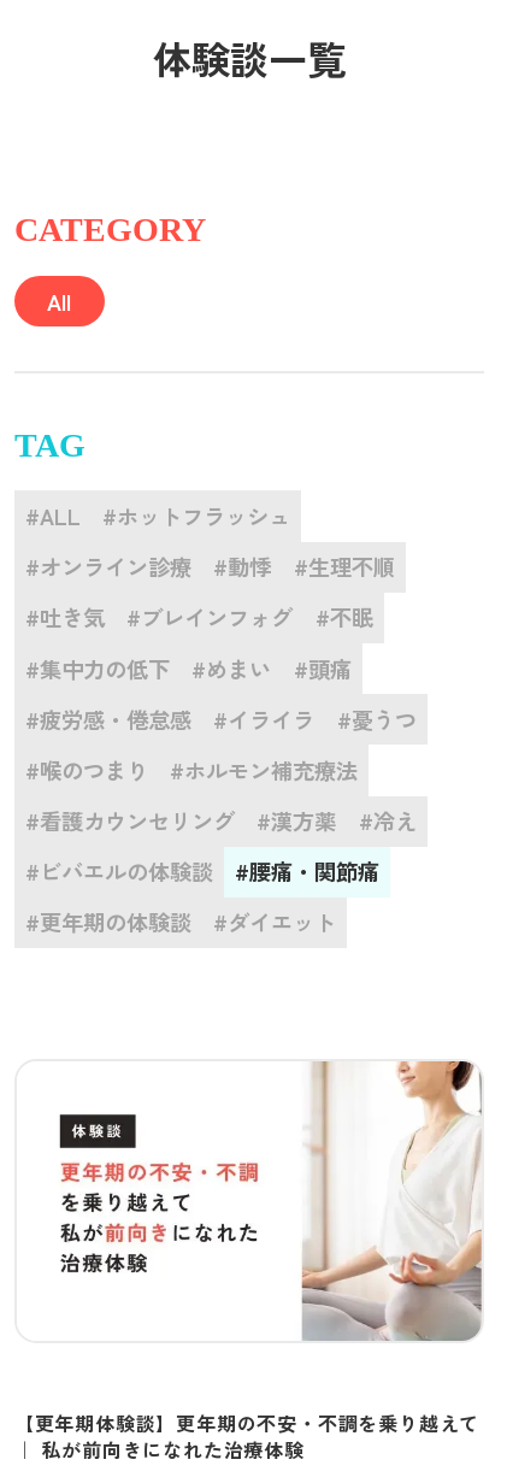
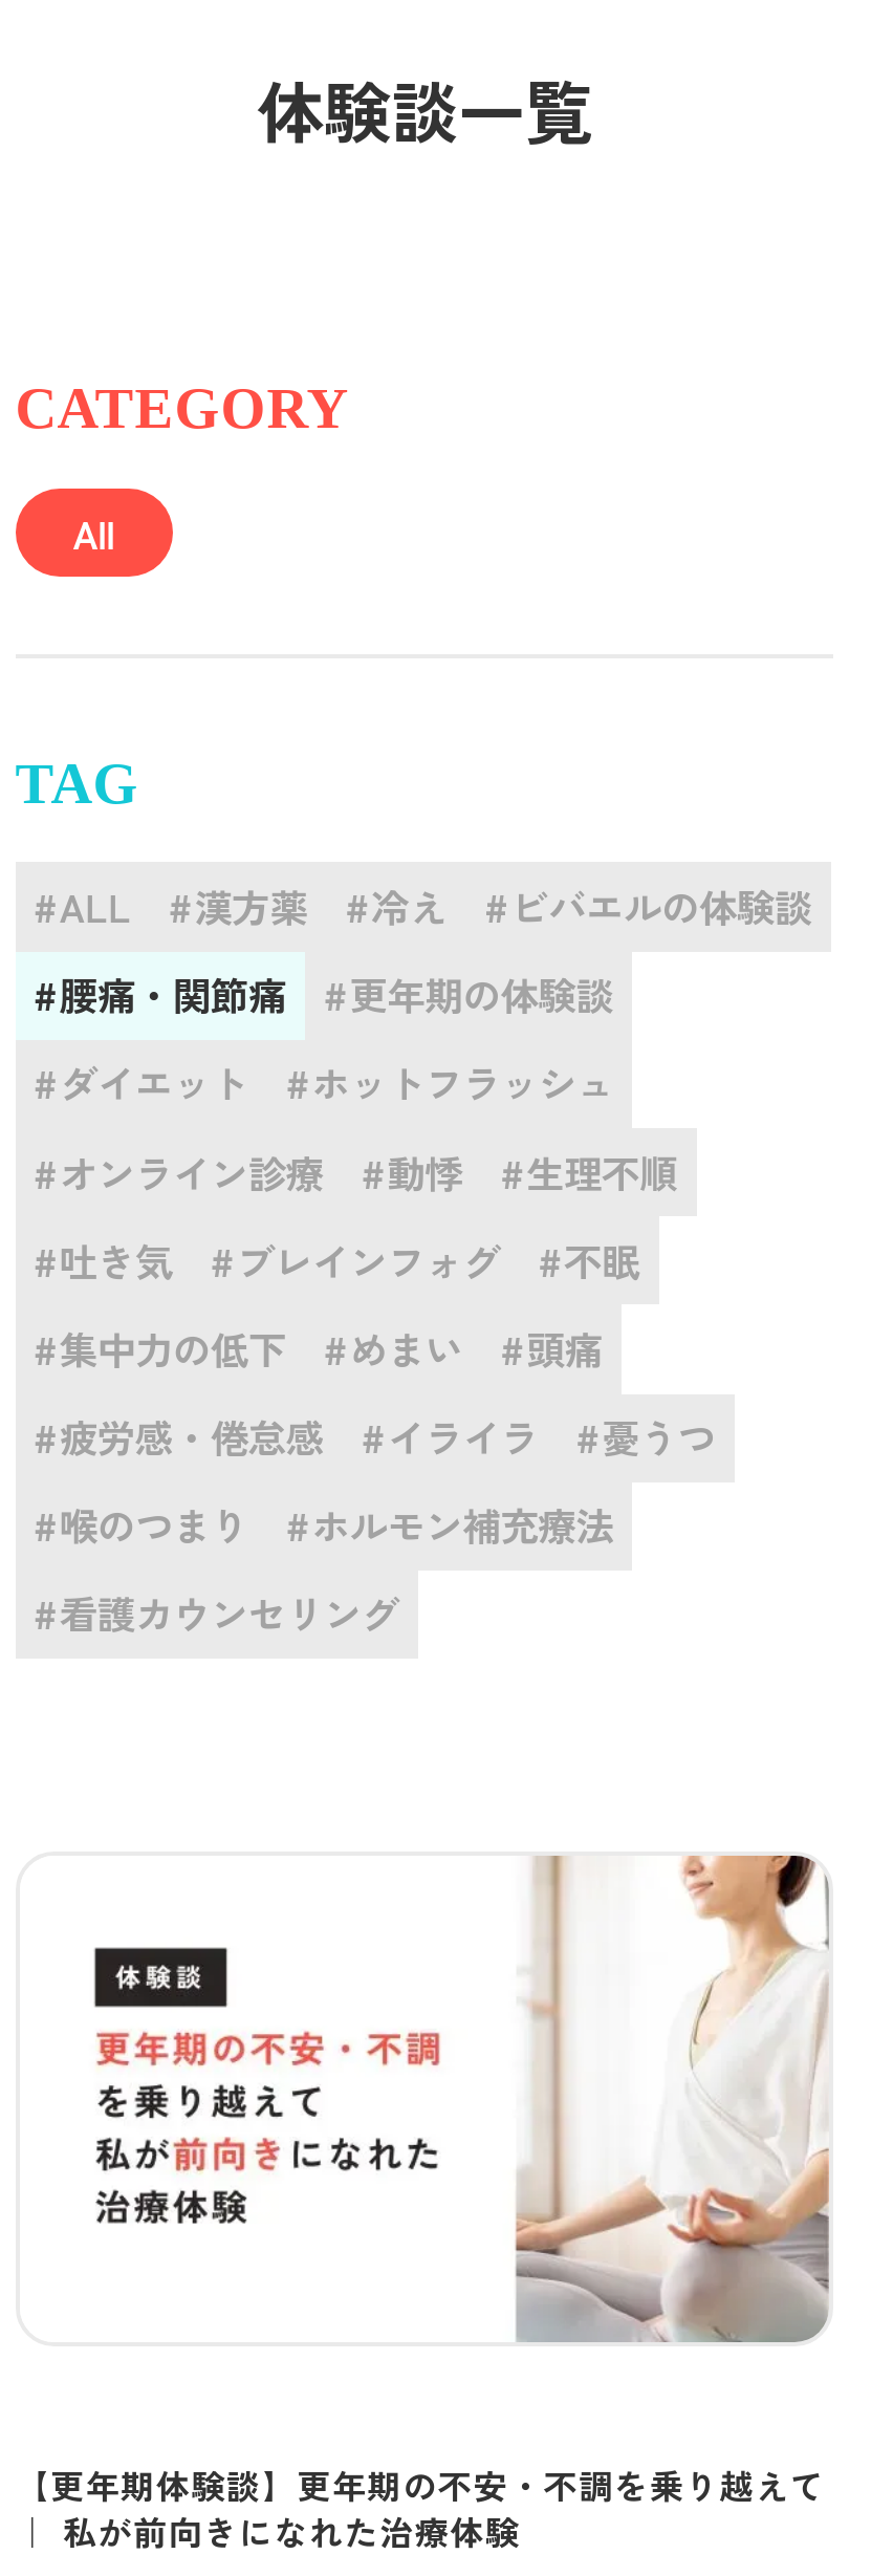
moved down: #ホットフラッシュ | #オンライン診療 | #生理不順 | ... | #ホルモン補充療法 | #看護カウンセリング

moved up: #漢方薬 | #冷え | #ビバエルの体験談 | #腰痛・関節痛 | #更年期の体験談 | #ダイエット
